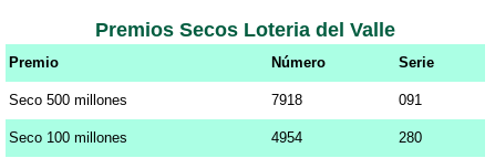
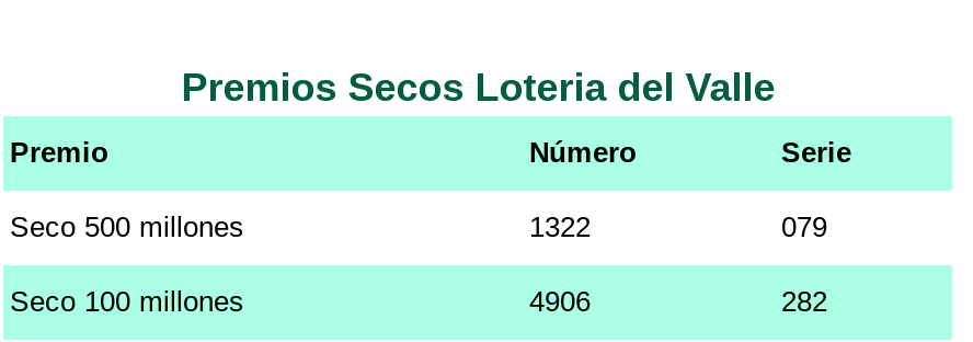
- 7918
+ 1322

- 091
+ 079

- 4954
+ 4906

- 280
+ 282
